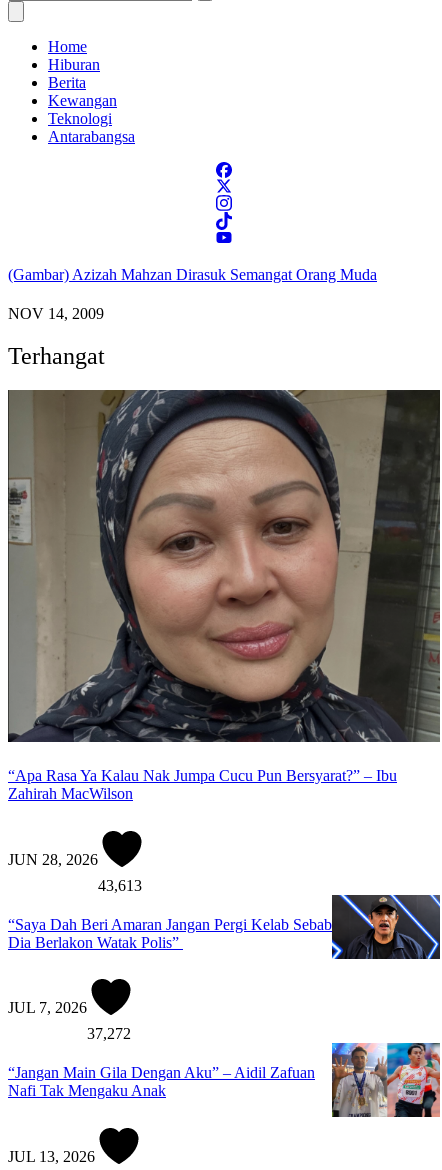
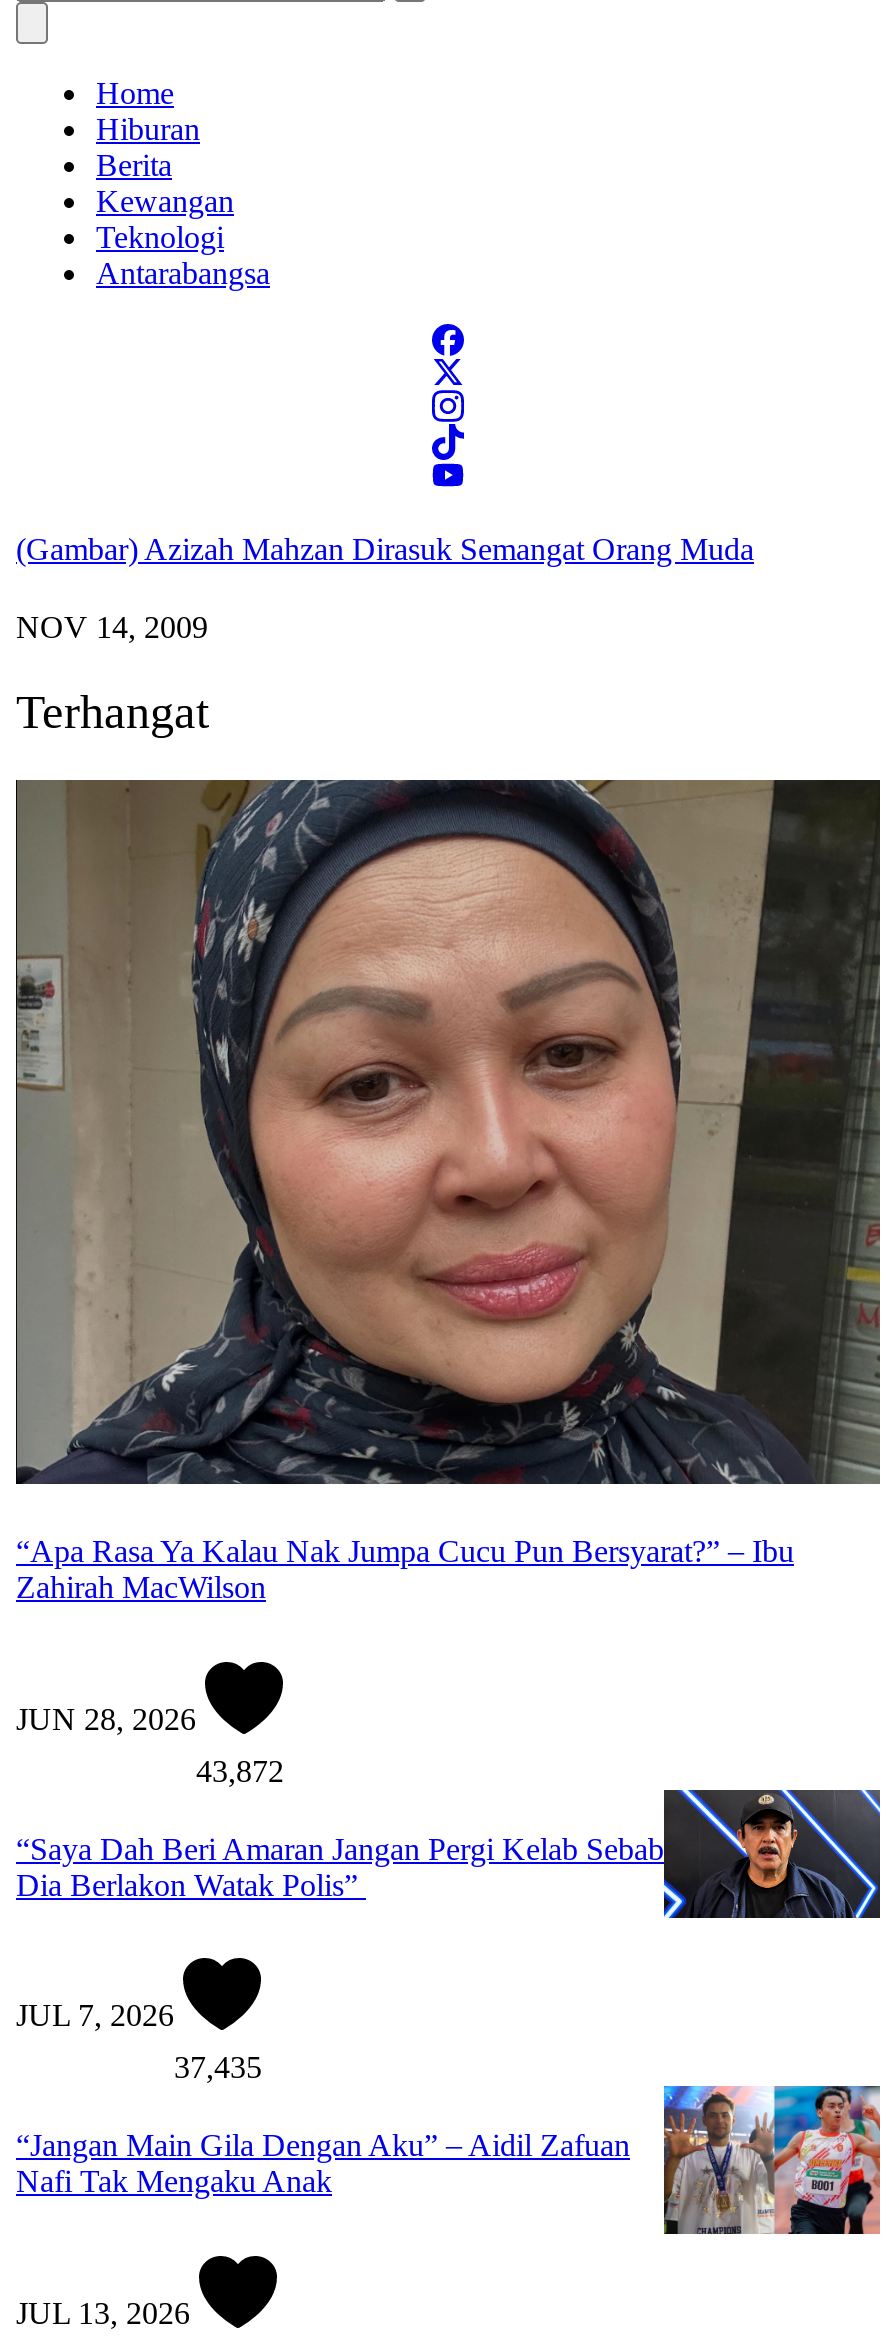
- 43,613
+ 43,872

- 37,272
+ 37,435
